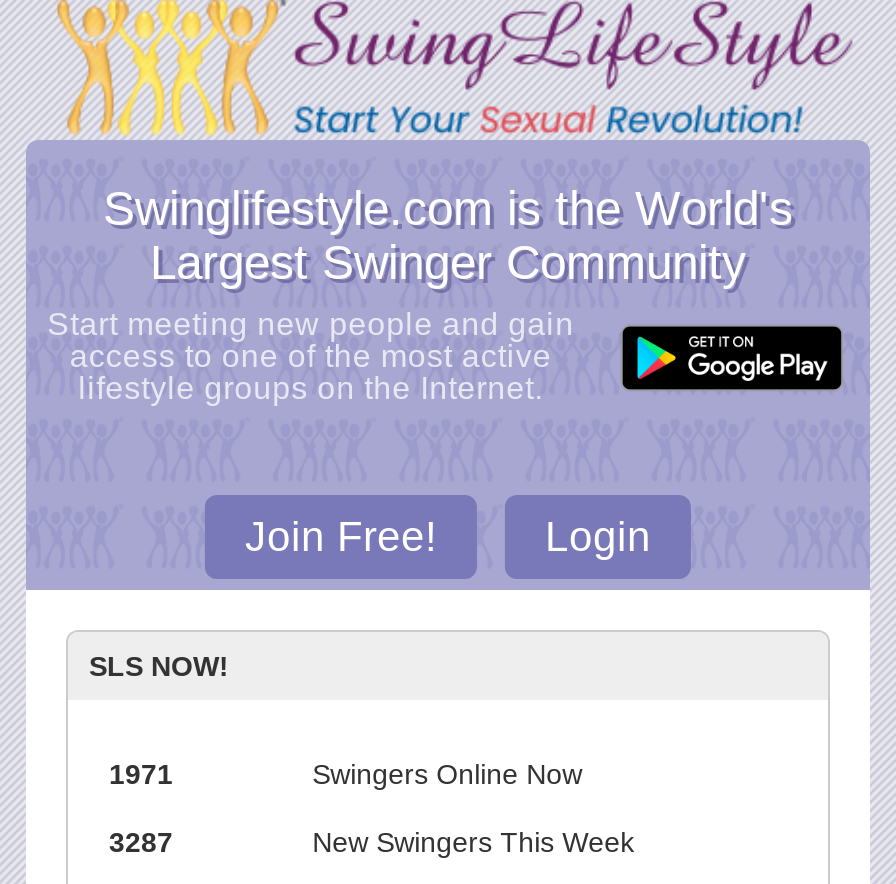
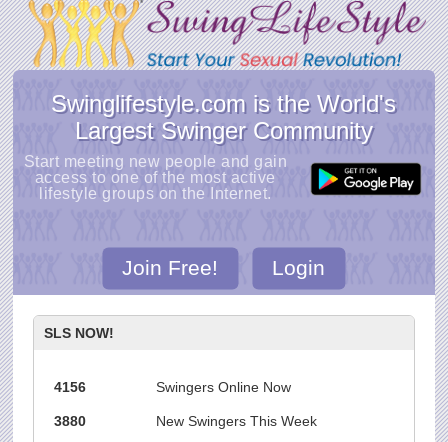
- 1971
+ 4156

- 3287
+ 3880
